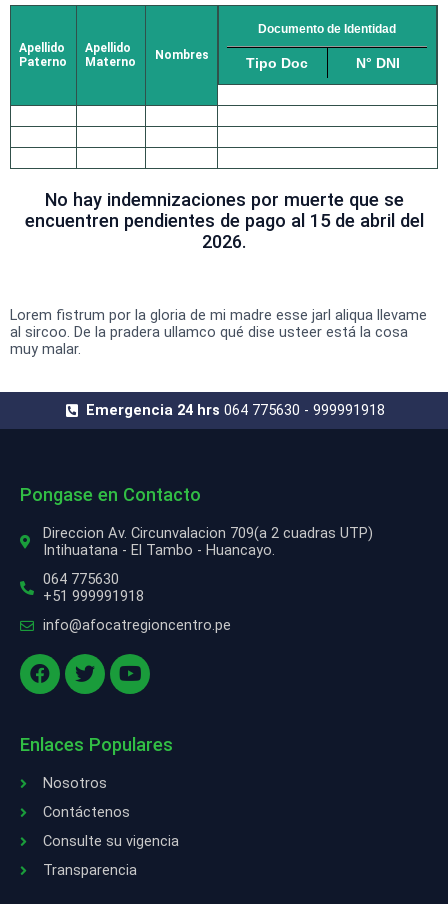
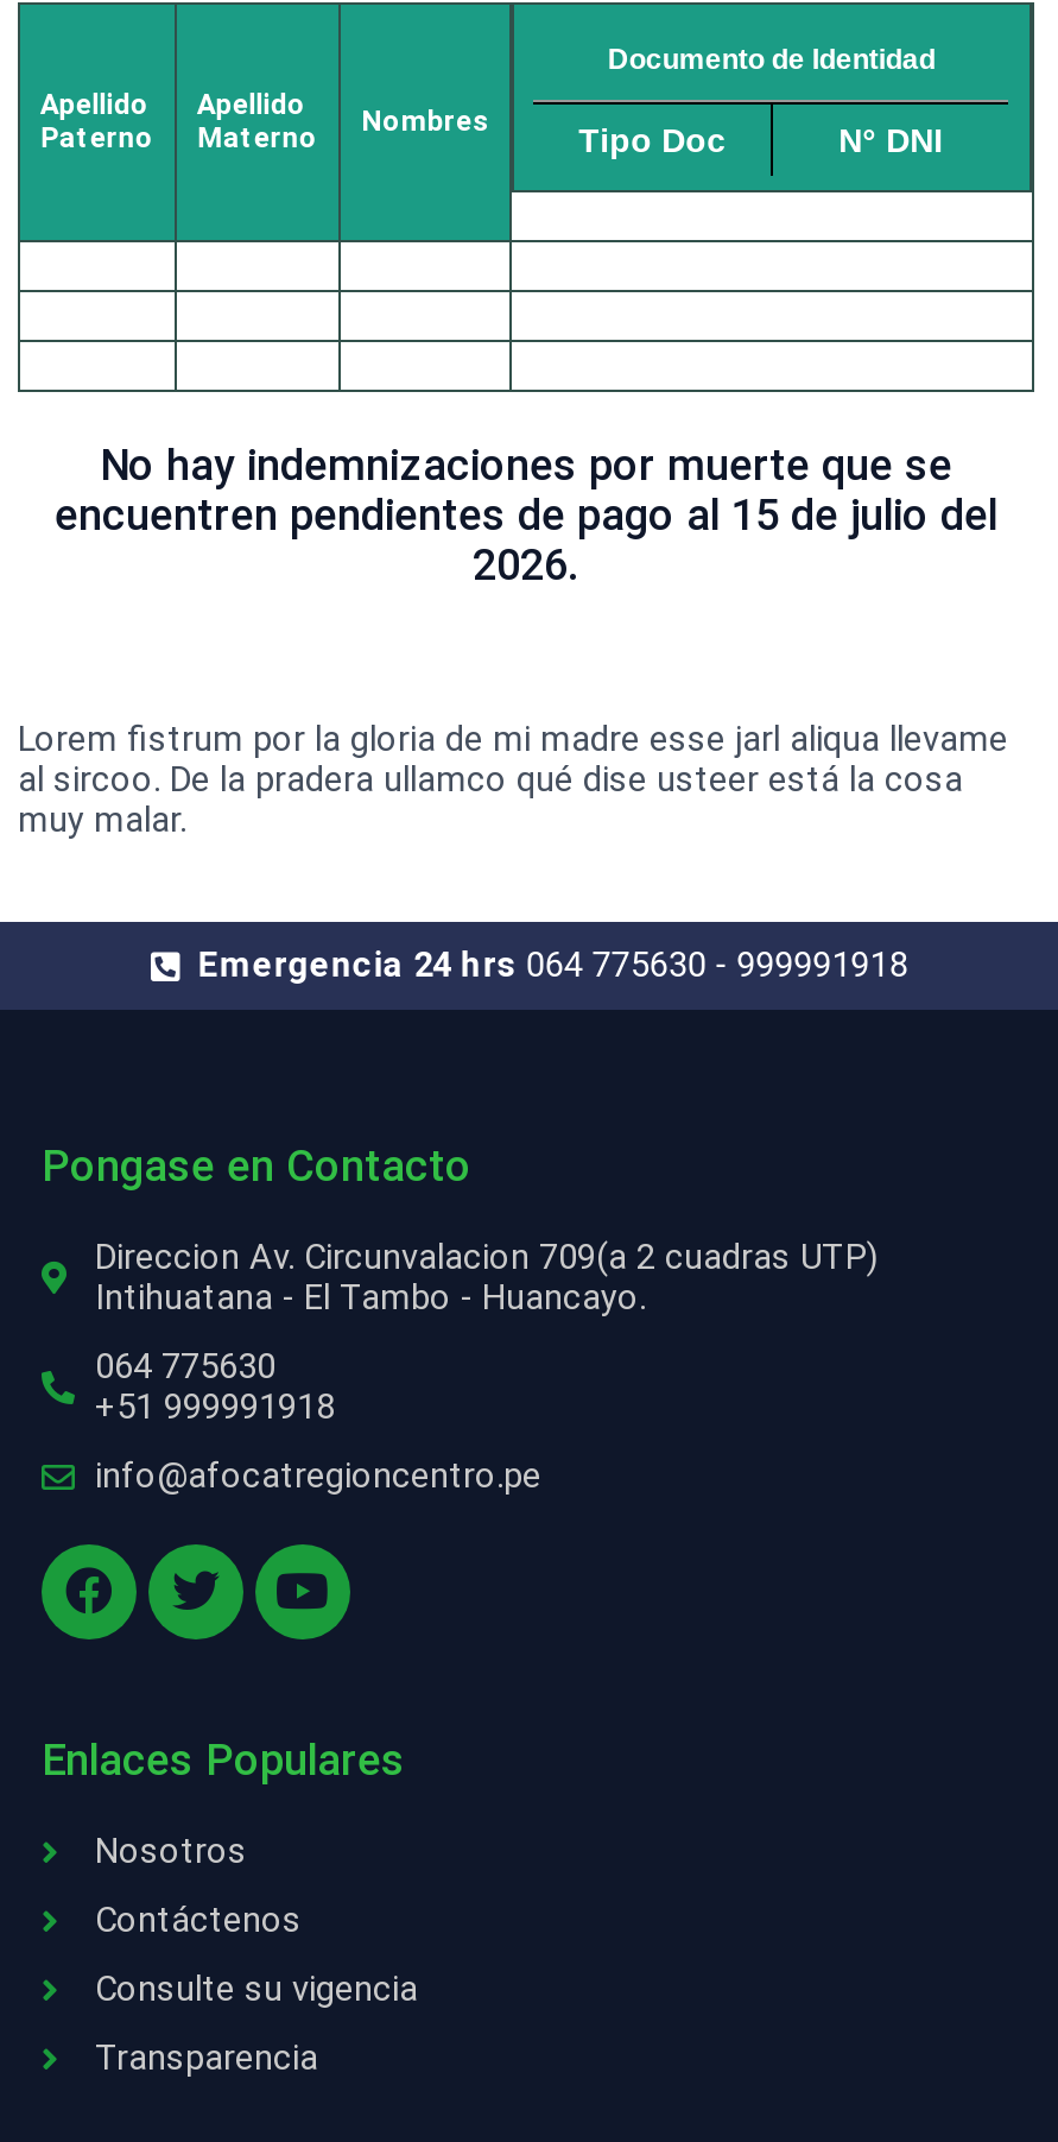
- encuentren pendientes de pago al 15 de abril del
+ encuentren pendientes de pago al 15 de julio del
